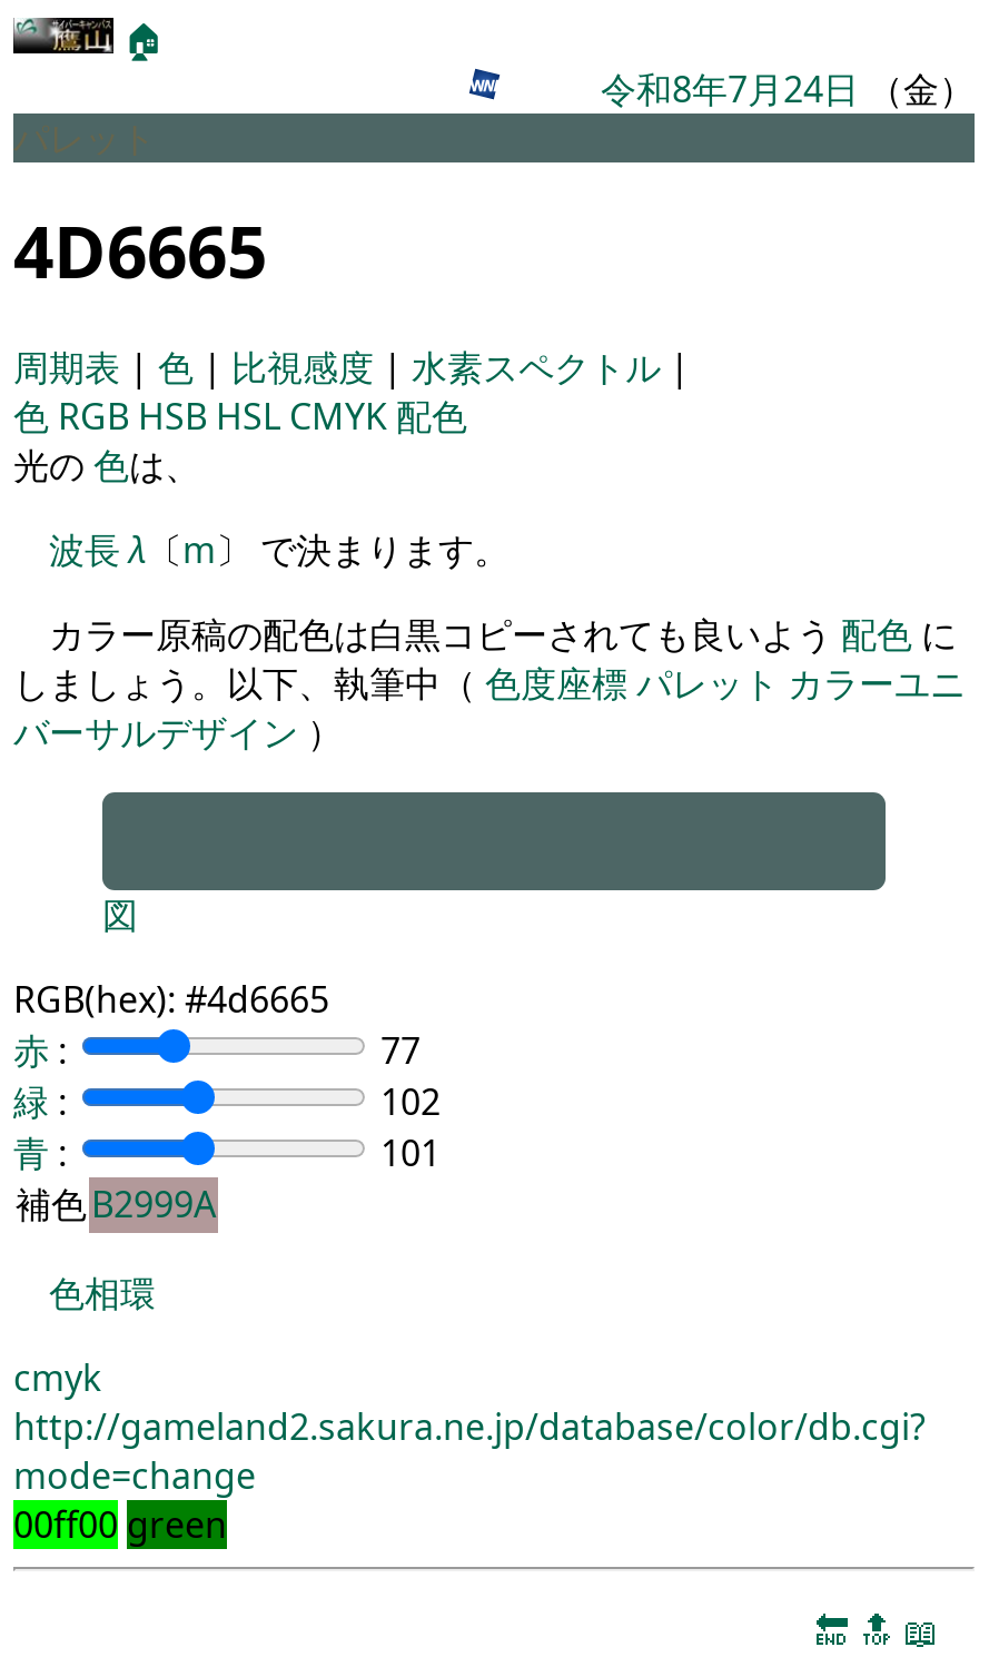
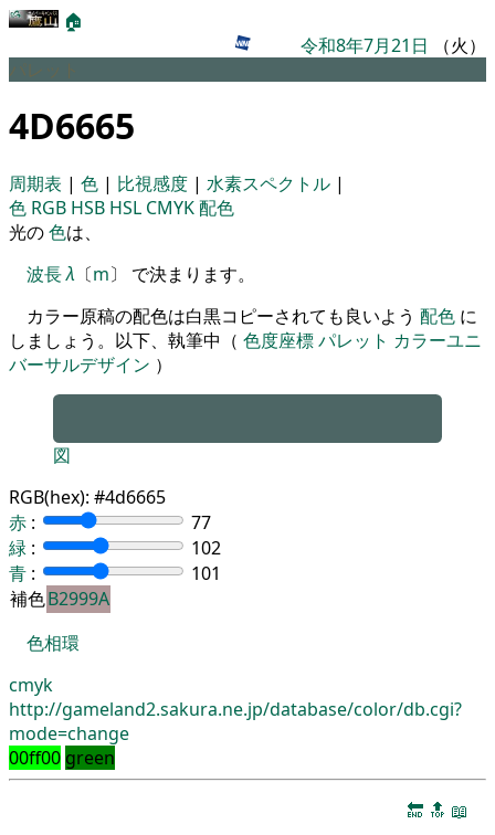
- 令和8年7月24日（金）
+ 令和8年7月21日（火）
